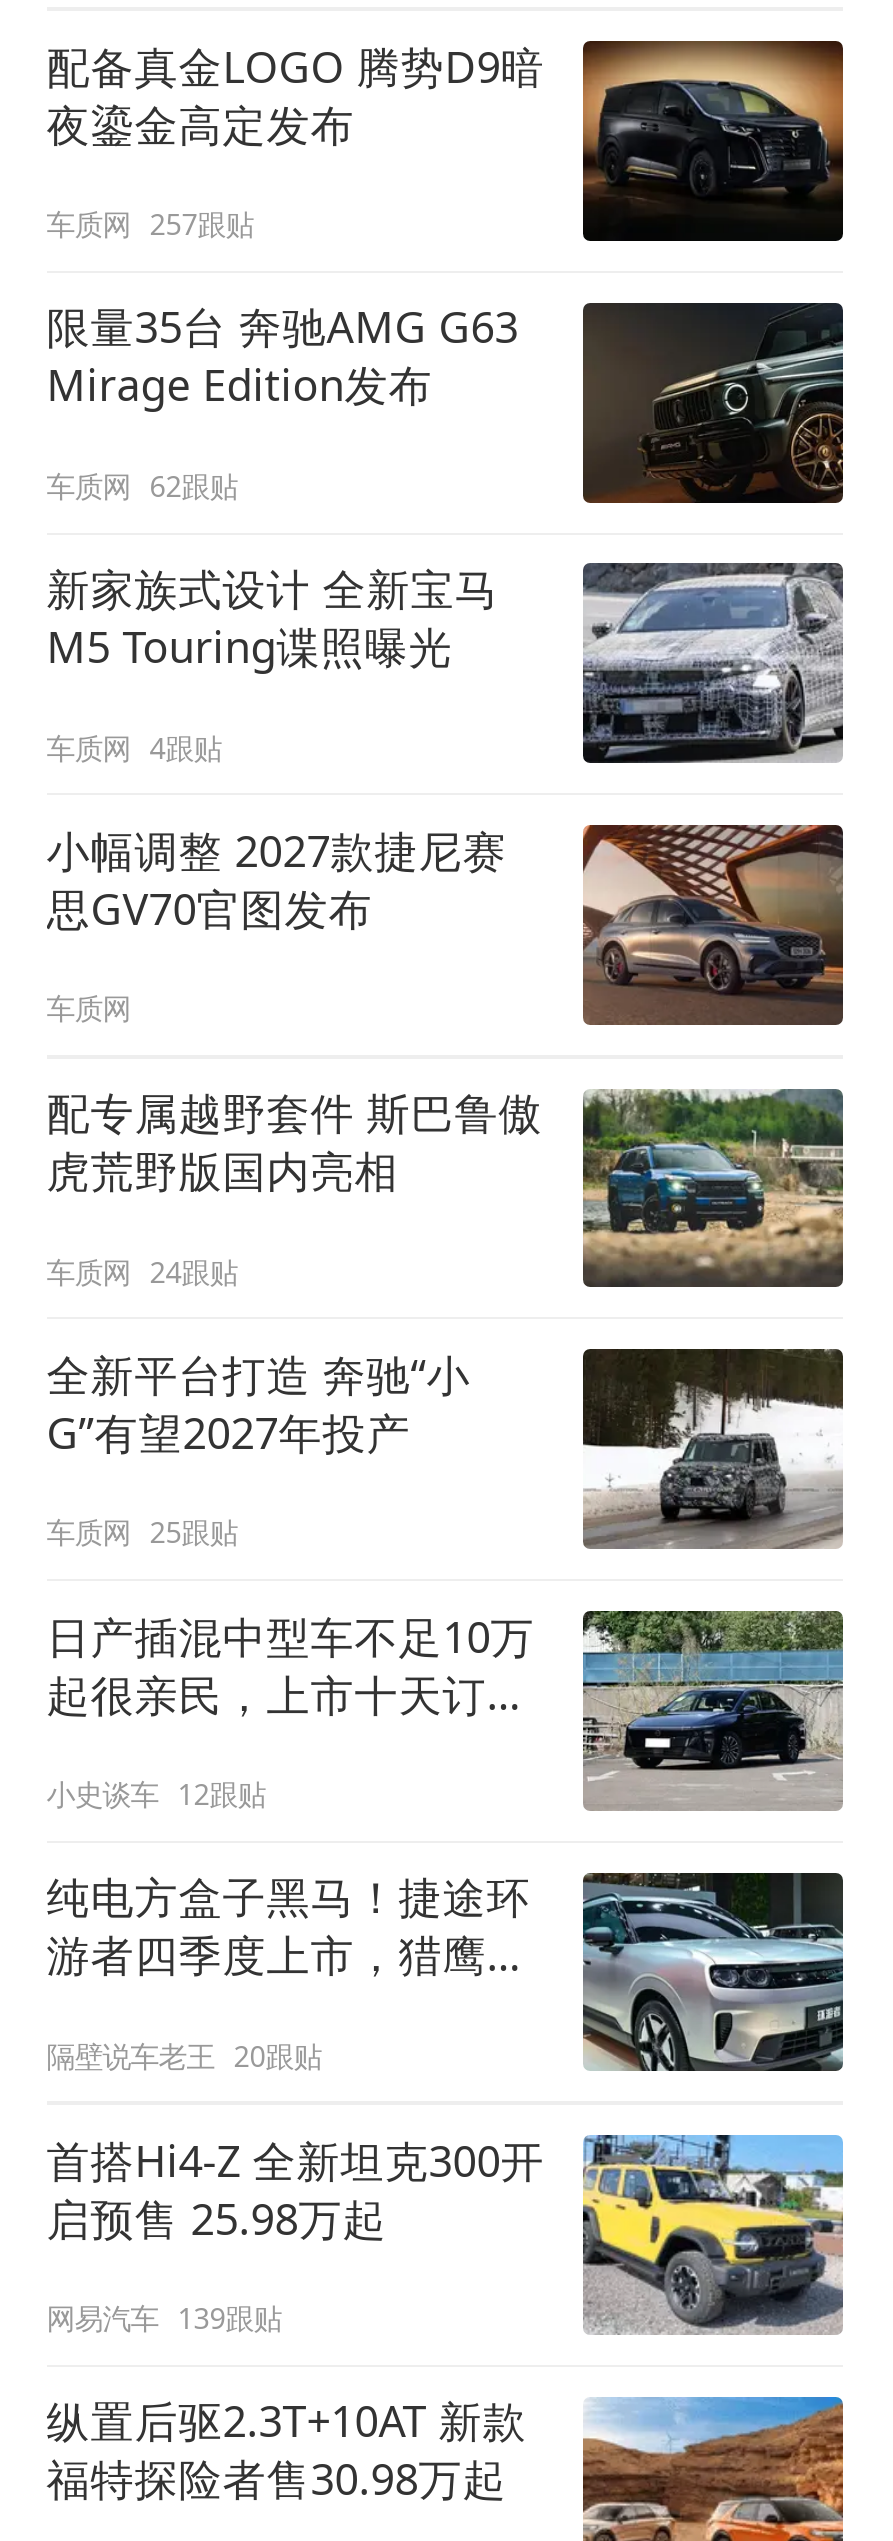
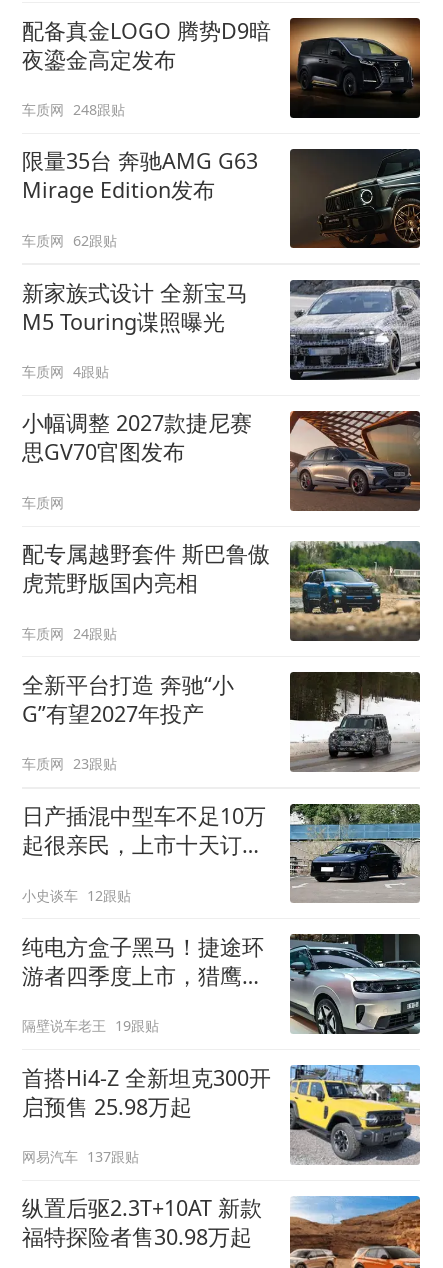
- 车质网 257跟贴
+ 车质网 248跟贴

- 车质网 25跟贴
+ 车质网 23跟贴

- 隔壁说车老王 20跟贴
+ 隔壁说车老王 19跟贴

- 网易汽车 139跟贴
+ 网易汽车 137跟贴
